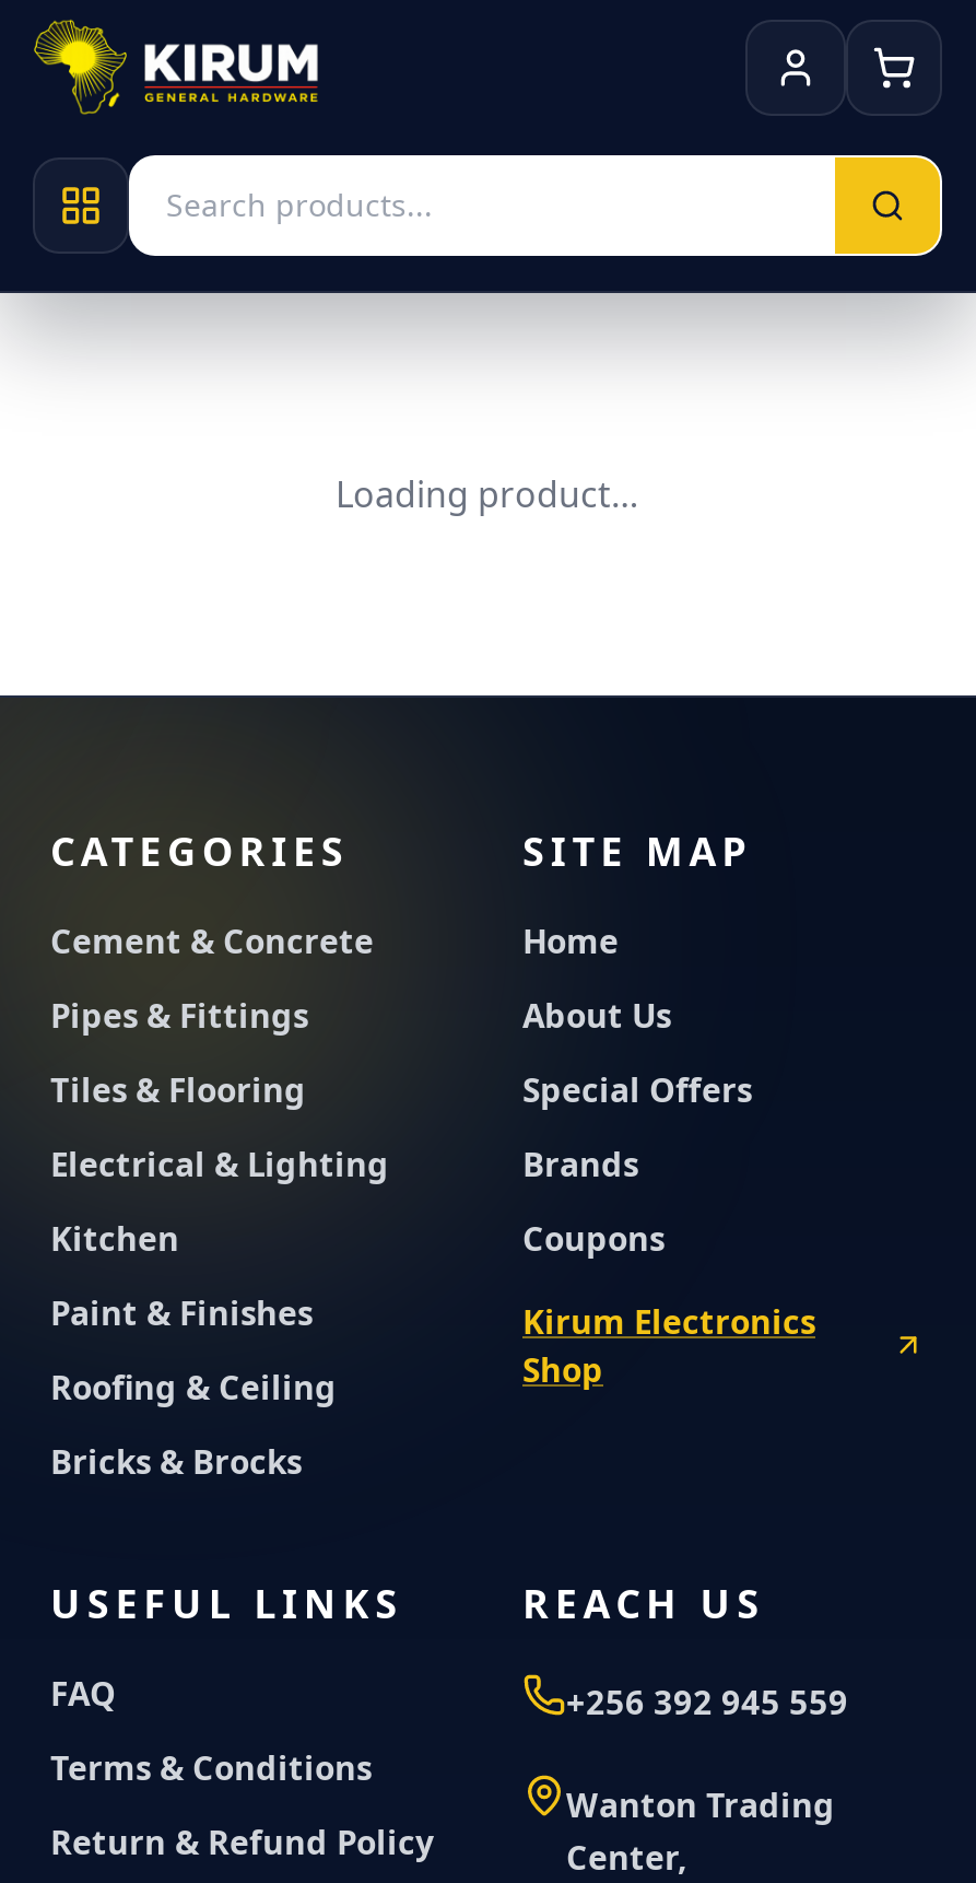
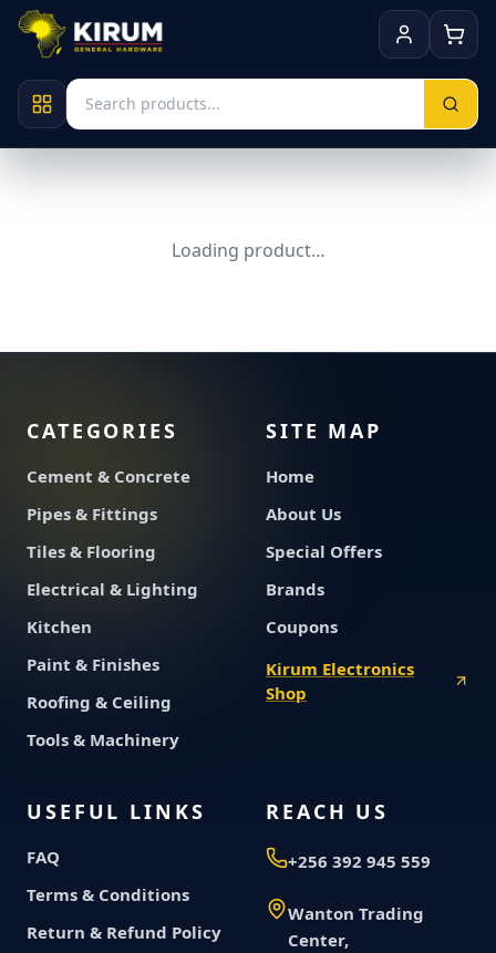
- Bricks & Brocks
+ Tools & Machinery
